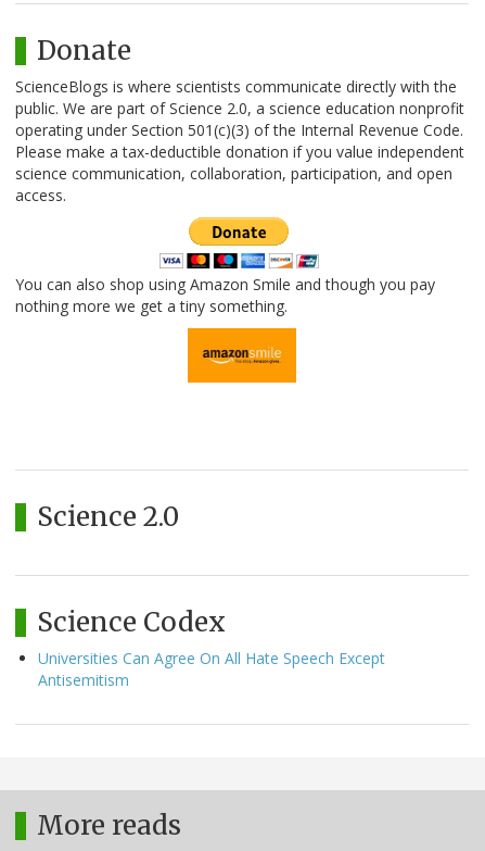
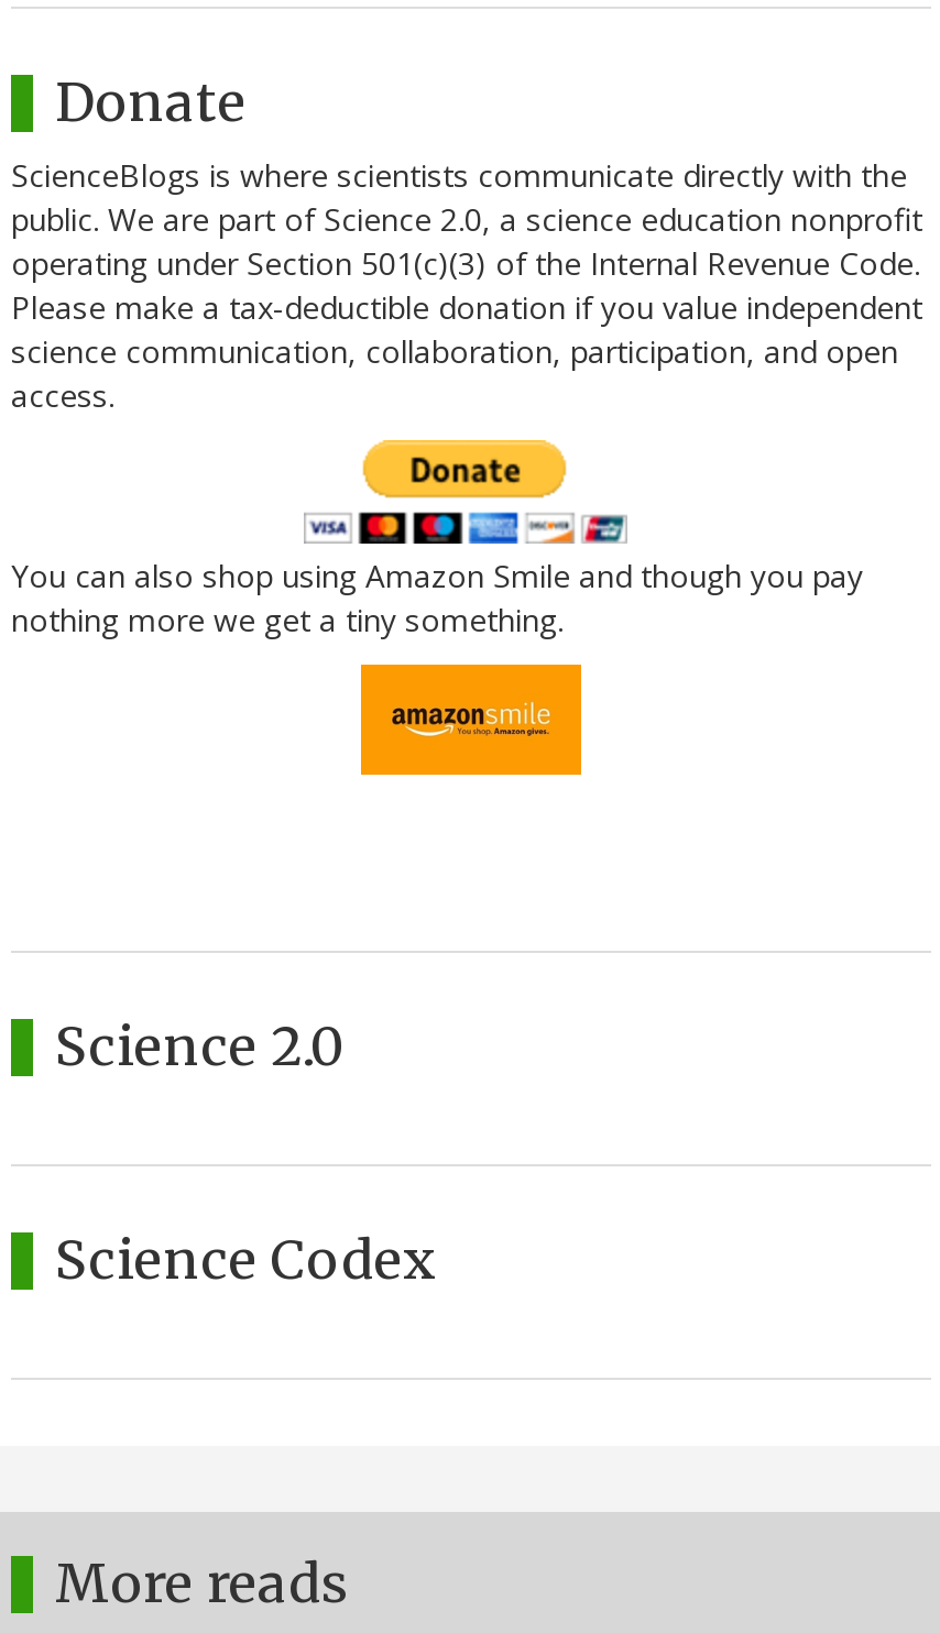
- Universities Can Agree On All Hate Speech Except
- Antisemitism
